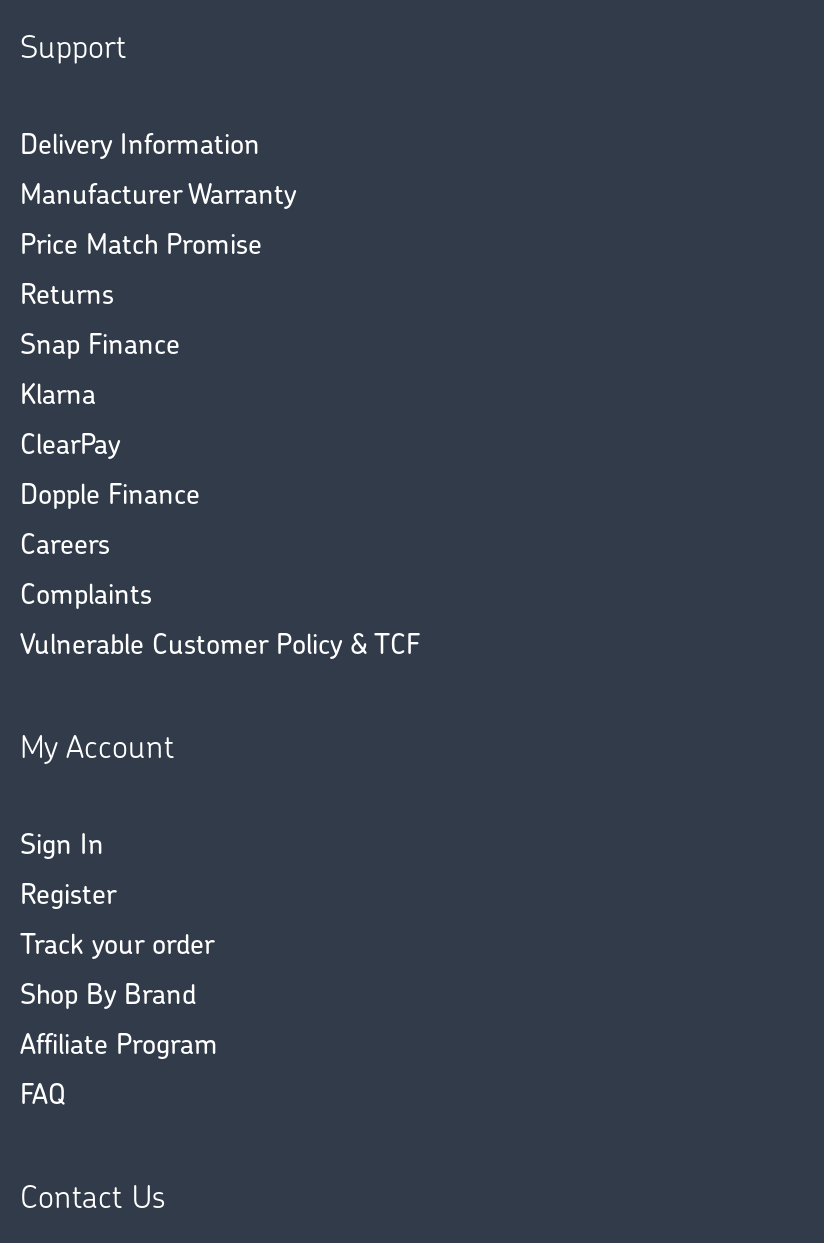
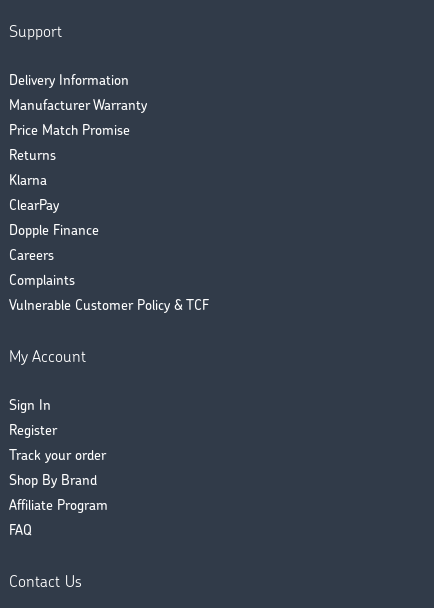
- Snap Finance
